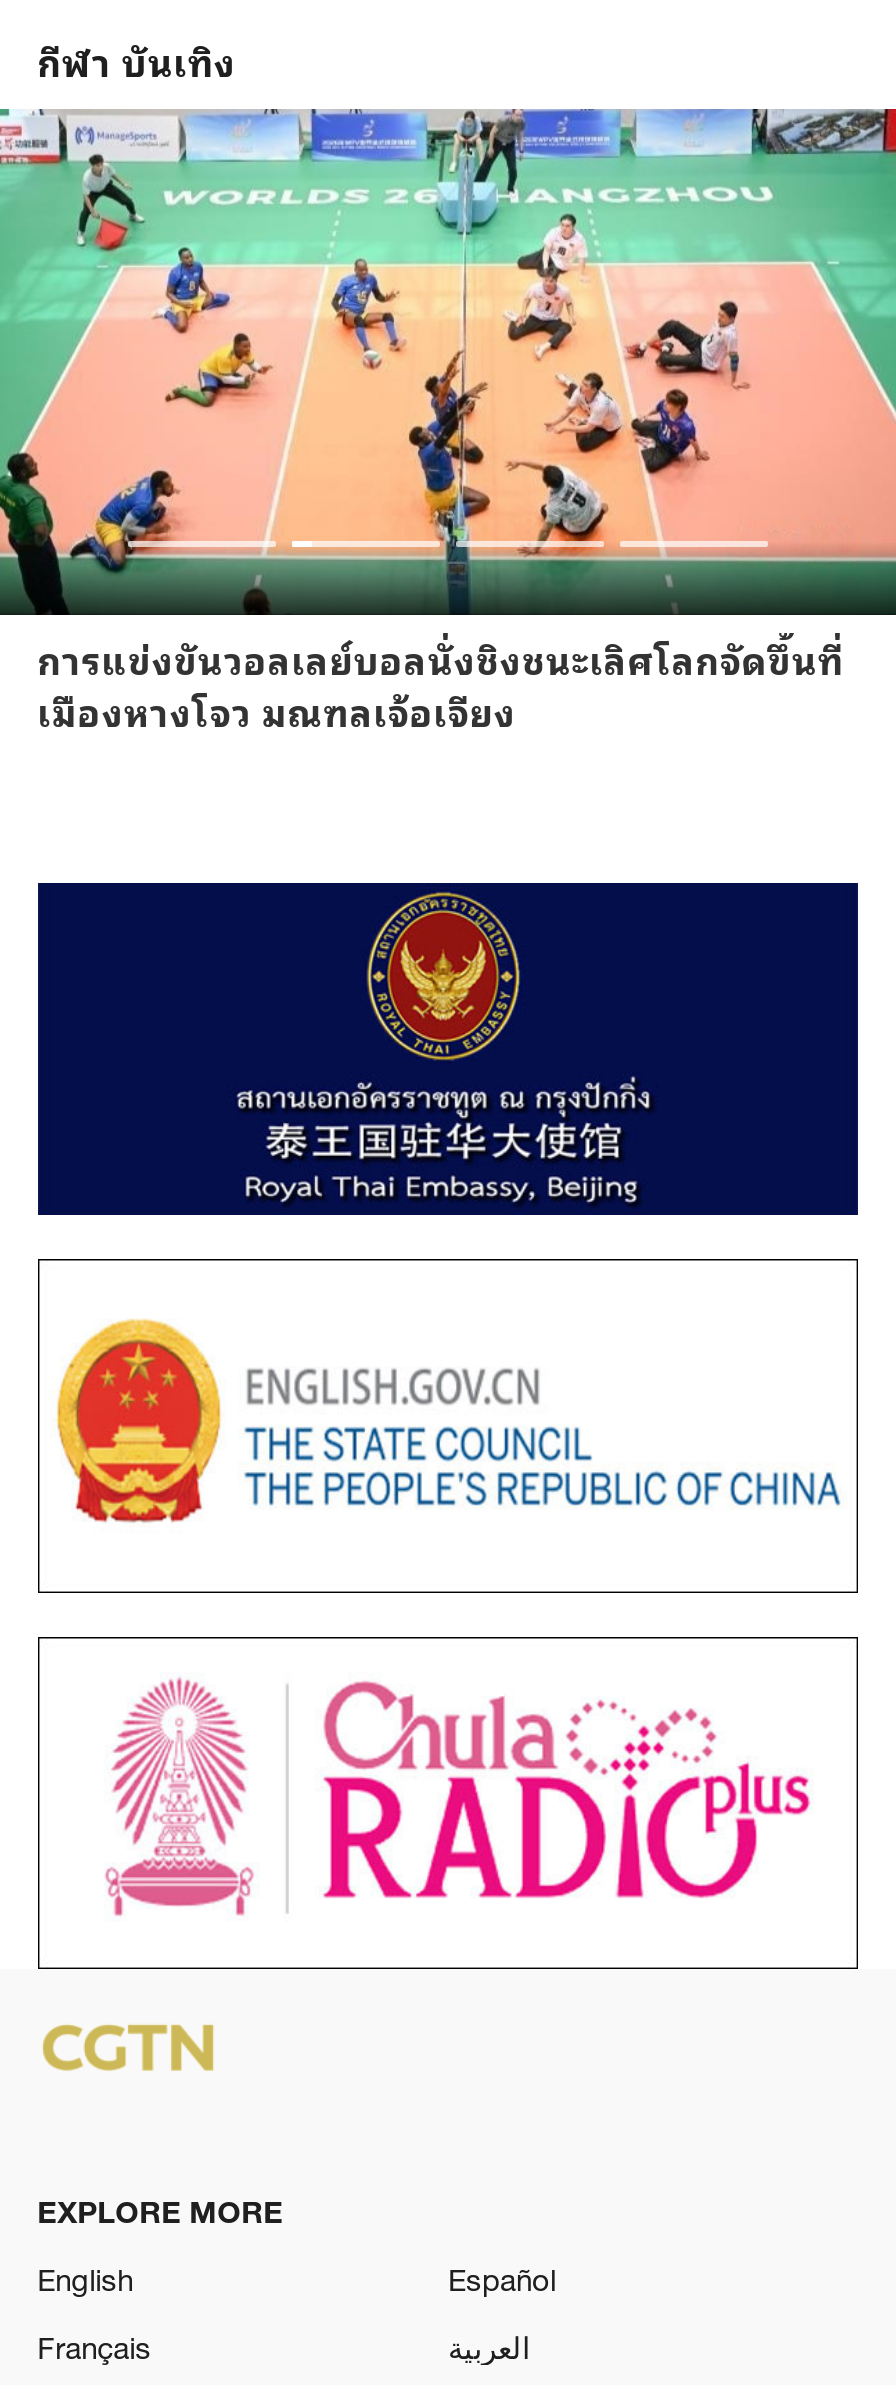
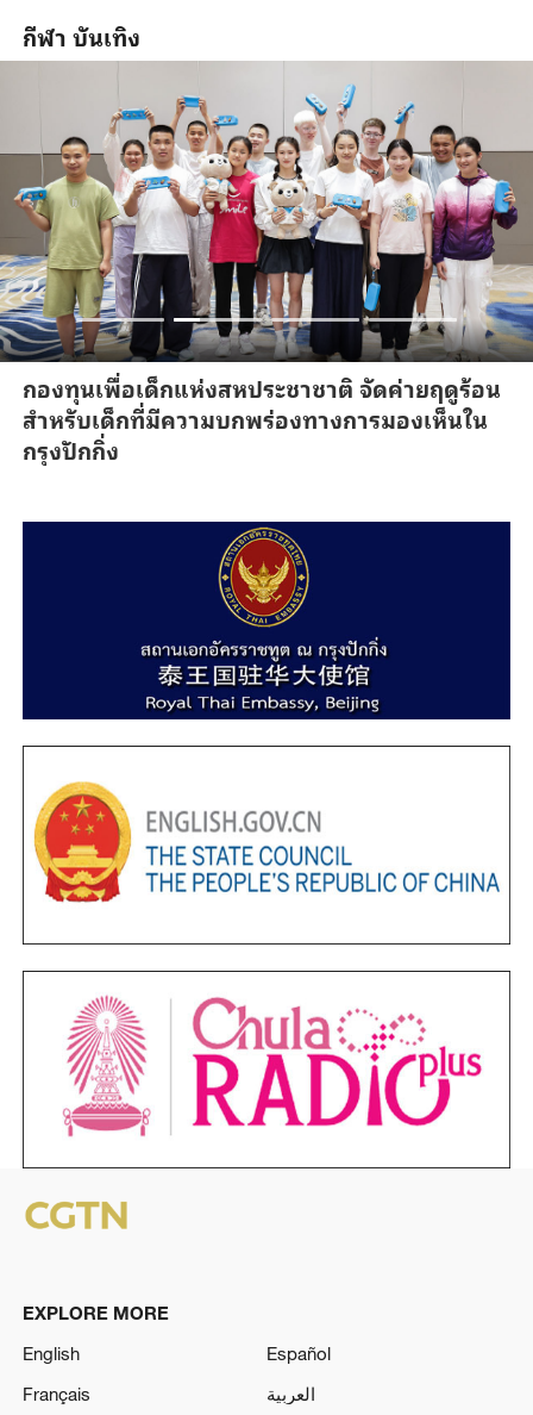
- [image]
- การแข่งขันวอลเลย์บอลนั่งชิงชนะเลิศโลกจัดขึ้นที่
- เมืองหางโจว มณฑลเจ้อเจียง
+ [image]
+ กองทุนเพื่อเด็กแห่งสหประชาชาติ จัดค่ายฤดูร้อน
+ สำหรับเด็กที่มีความบกพร่องทางการมองเห็นใน
+ กรุงปักกิ่ง
